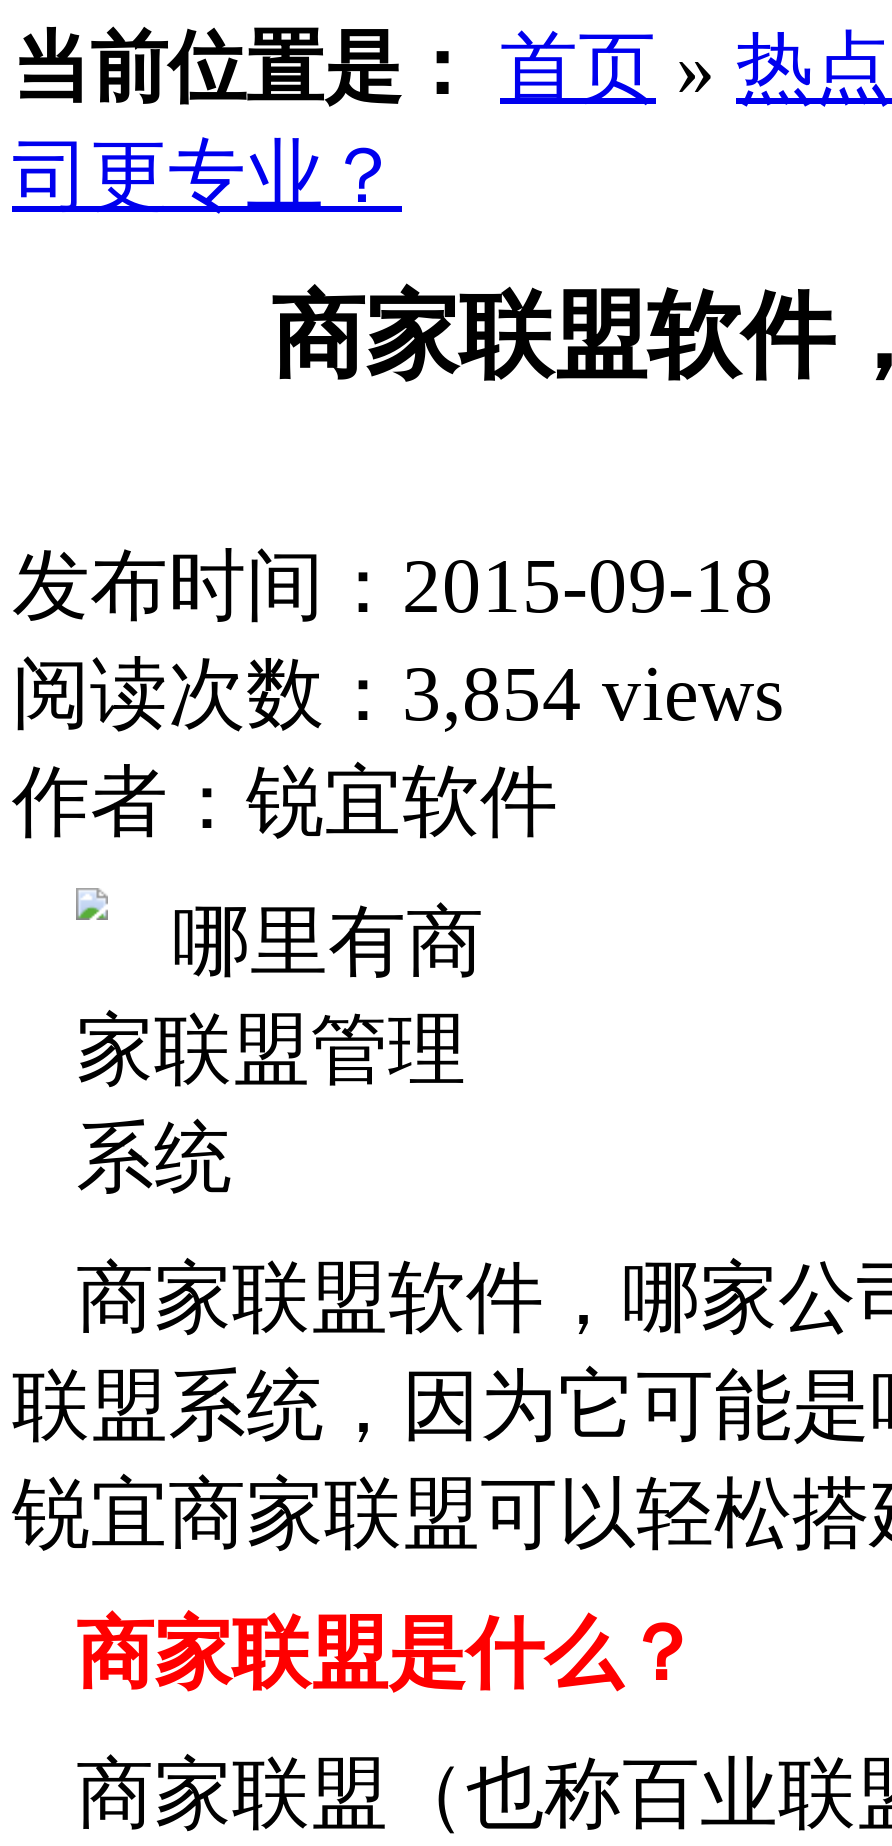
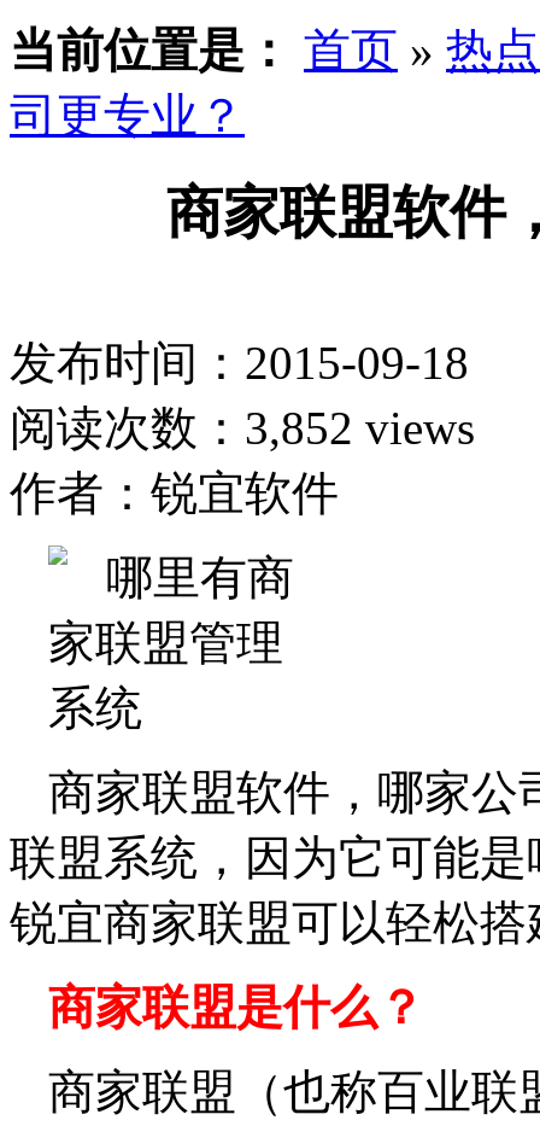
- 阅读次数：3,854 views
+ 阅读次数：3,852 views
